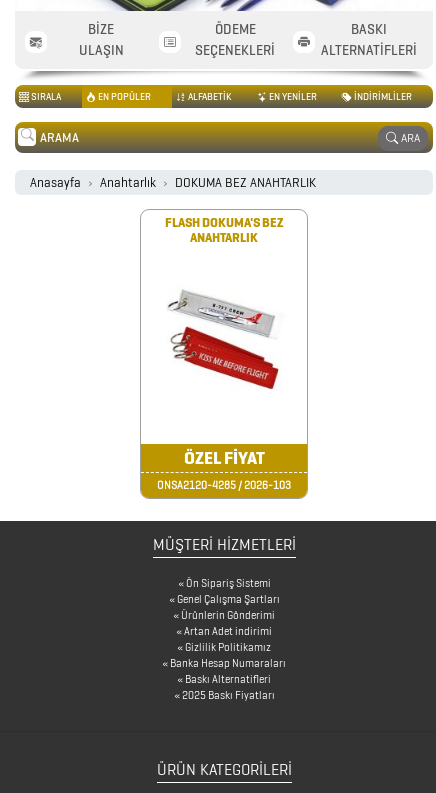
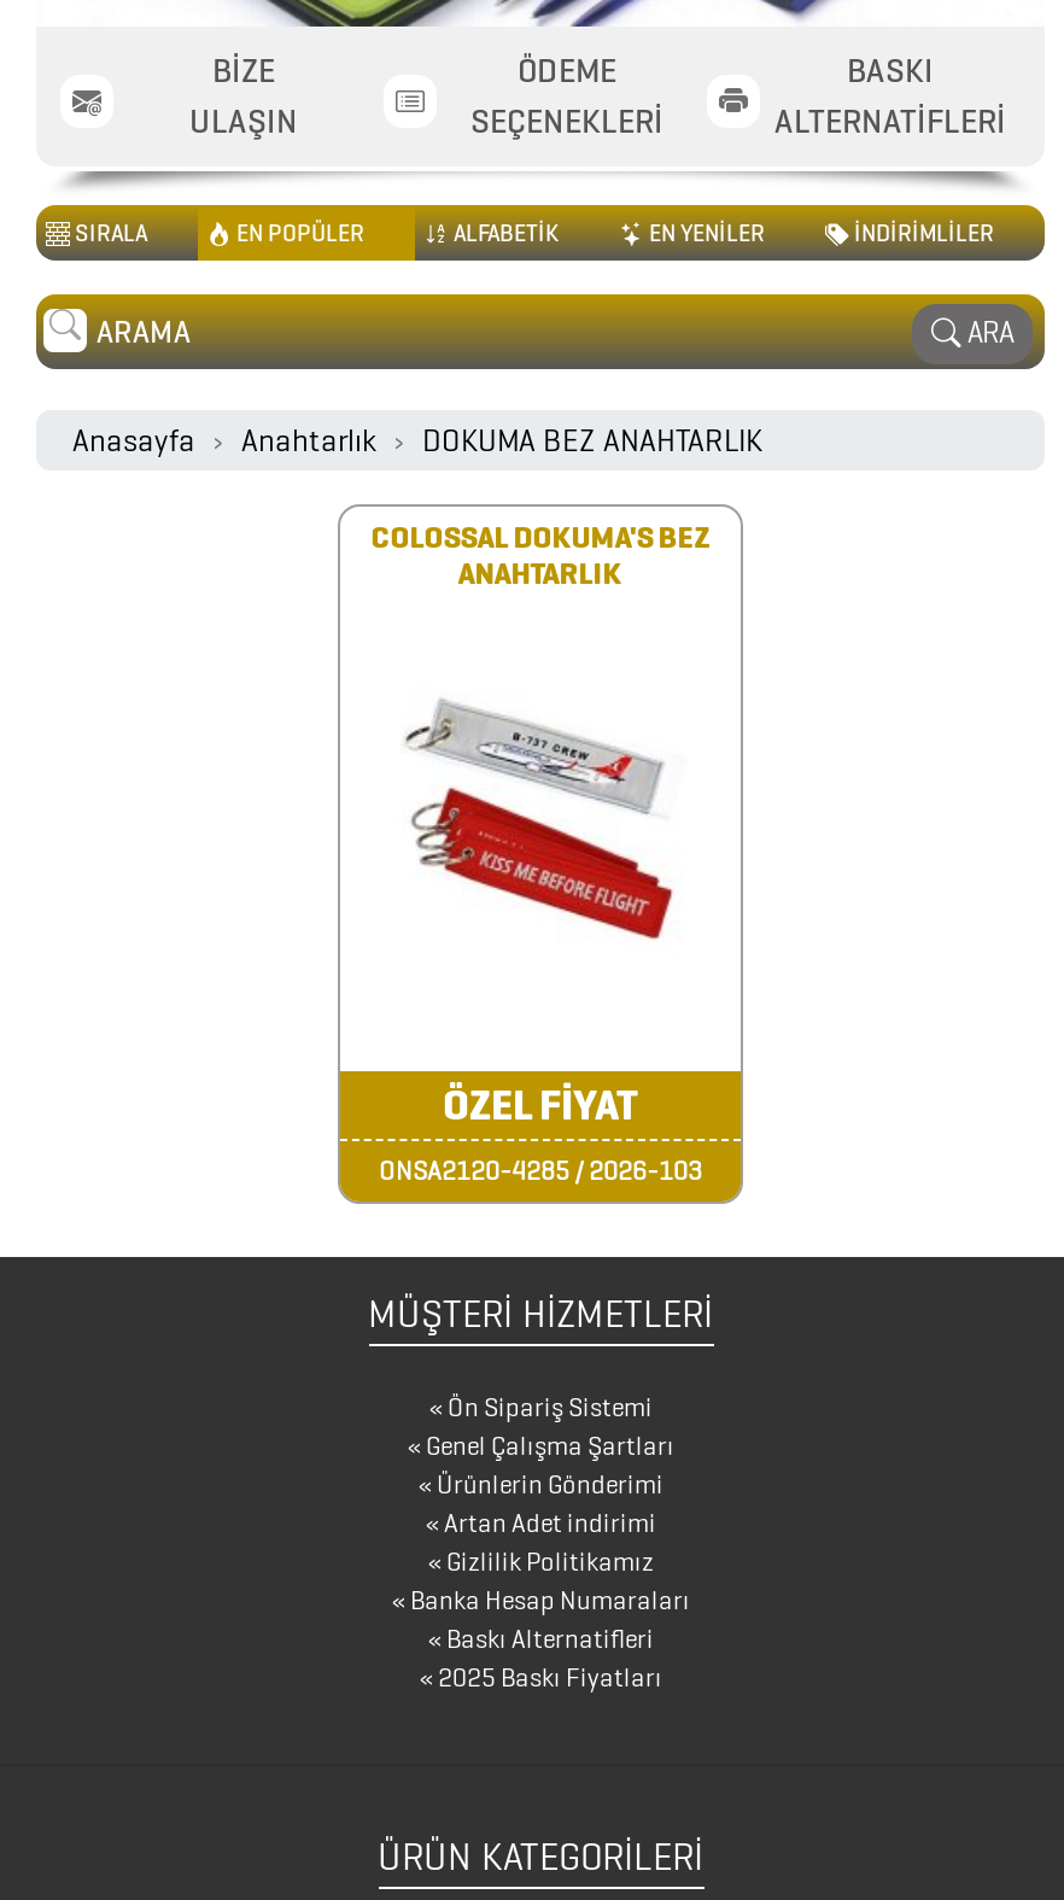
- FLASH DOKUMA'S BEZ
+ COLOSSAL DOKUMA'S BEZ
